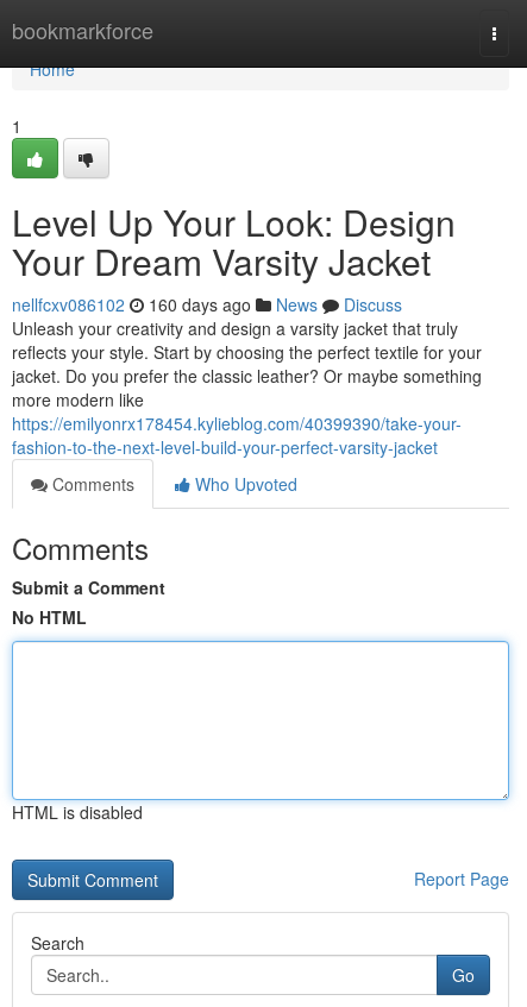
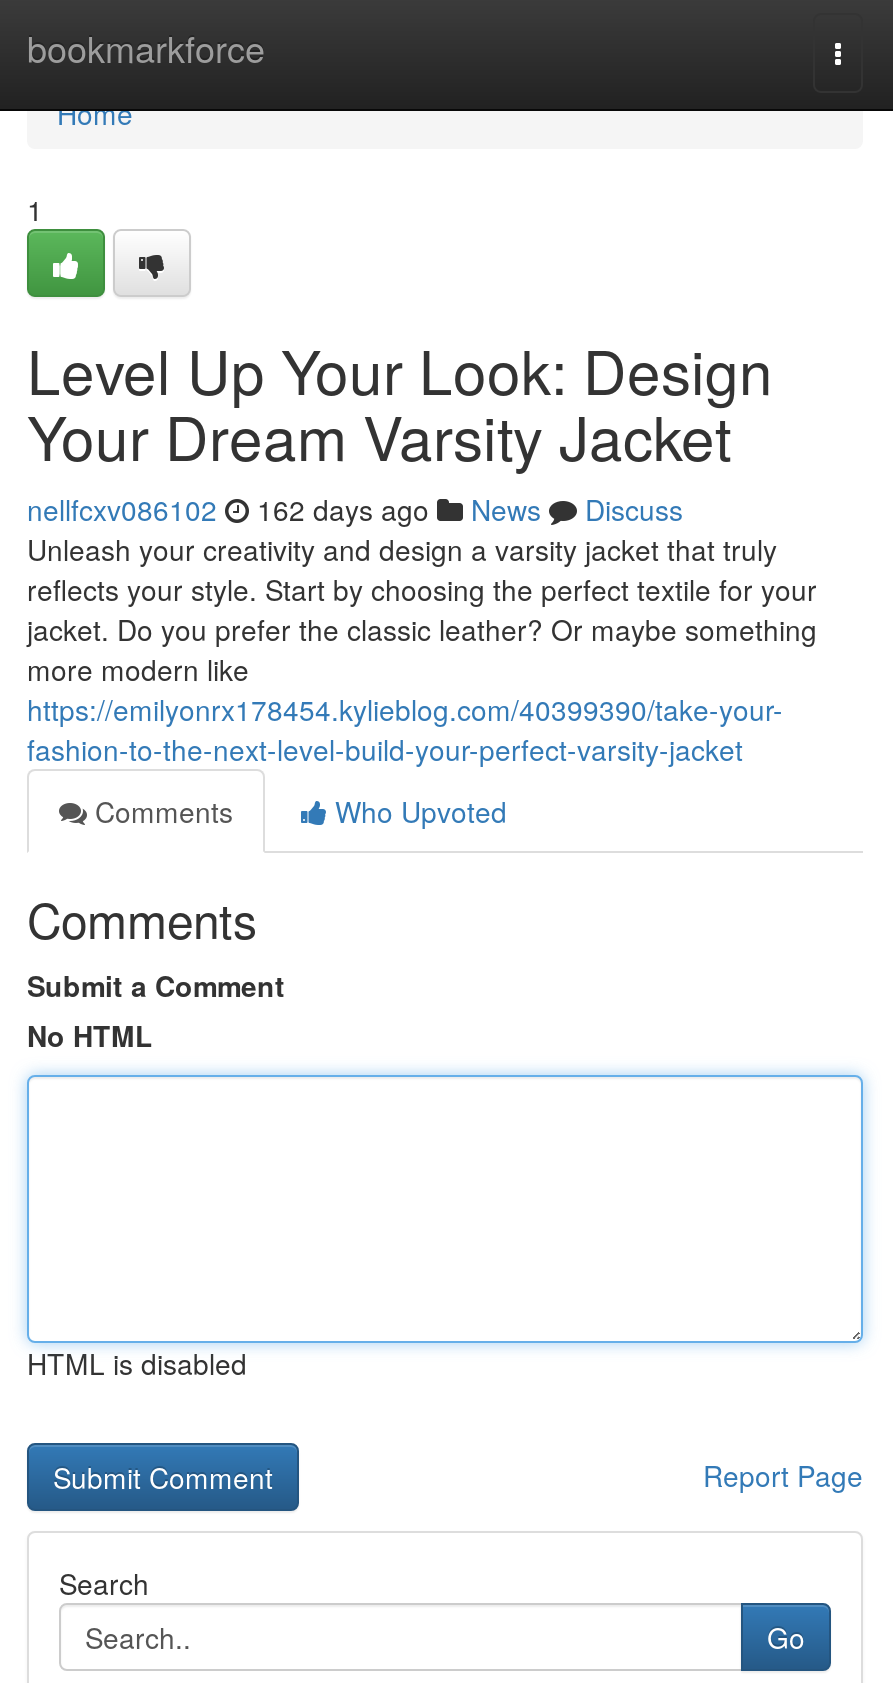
- nellfcxv086102 160 days ago News Discuss
+ nellfcxv086102 162 days ago News Discuss
